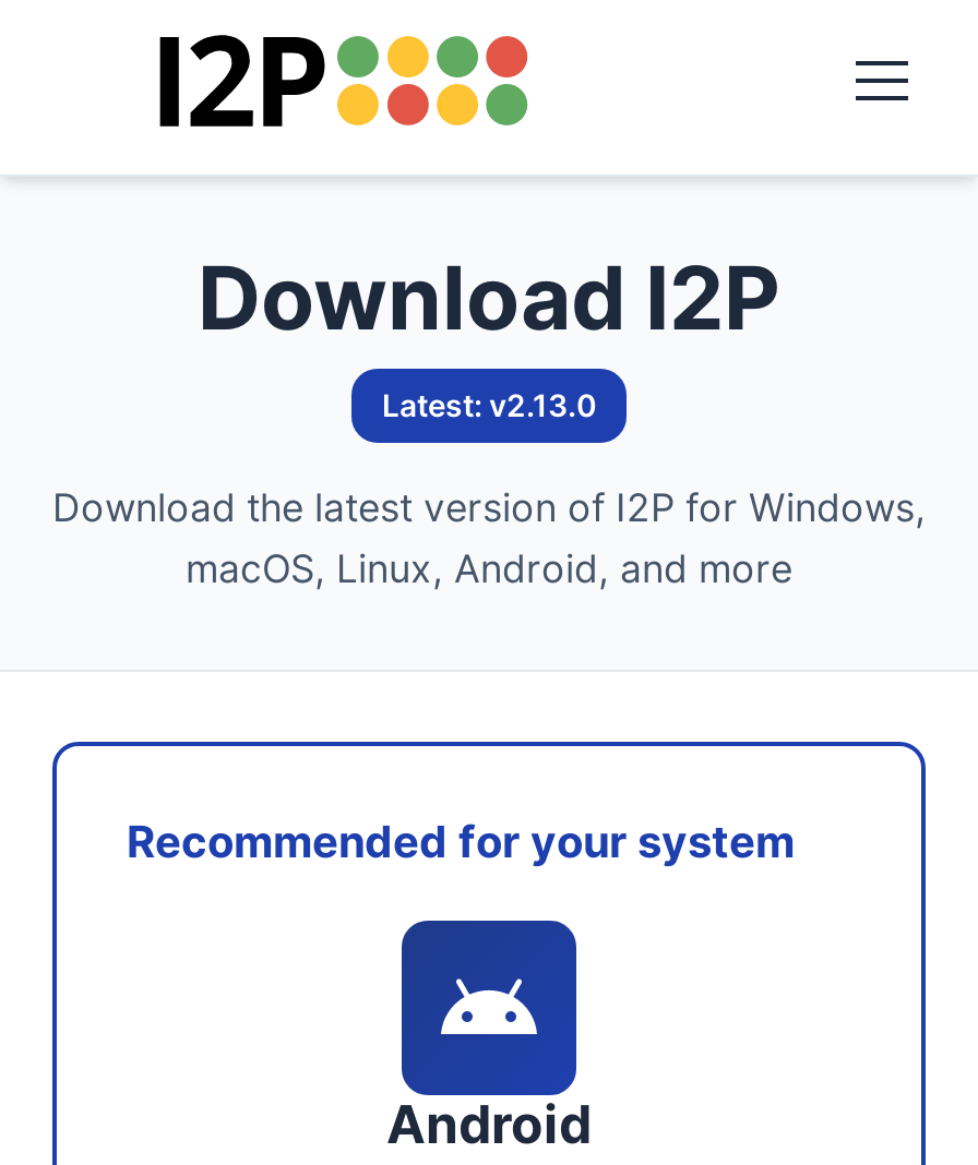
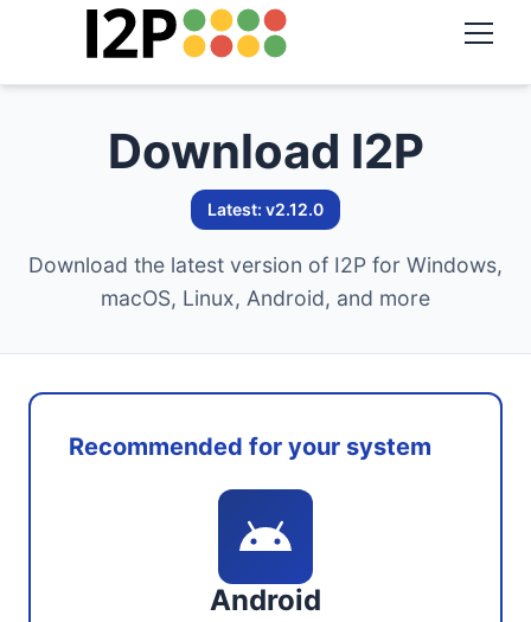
- Latest: v2.13.0
+ Latest: v2.12.0
